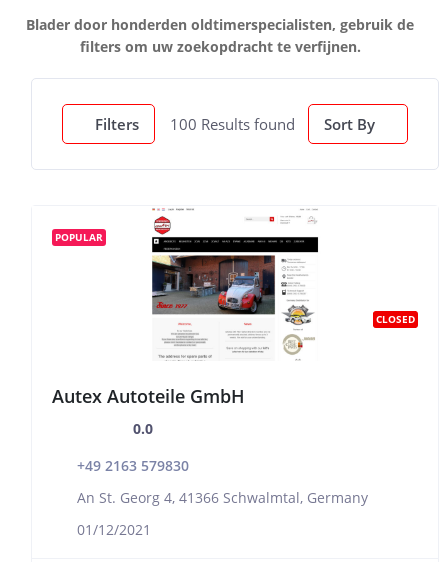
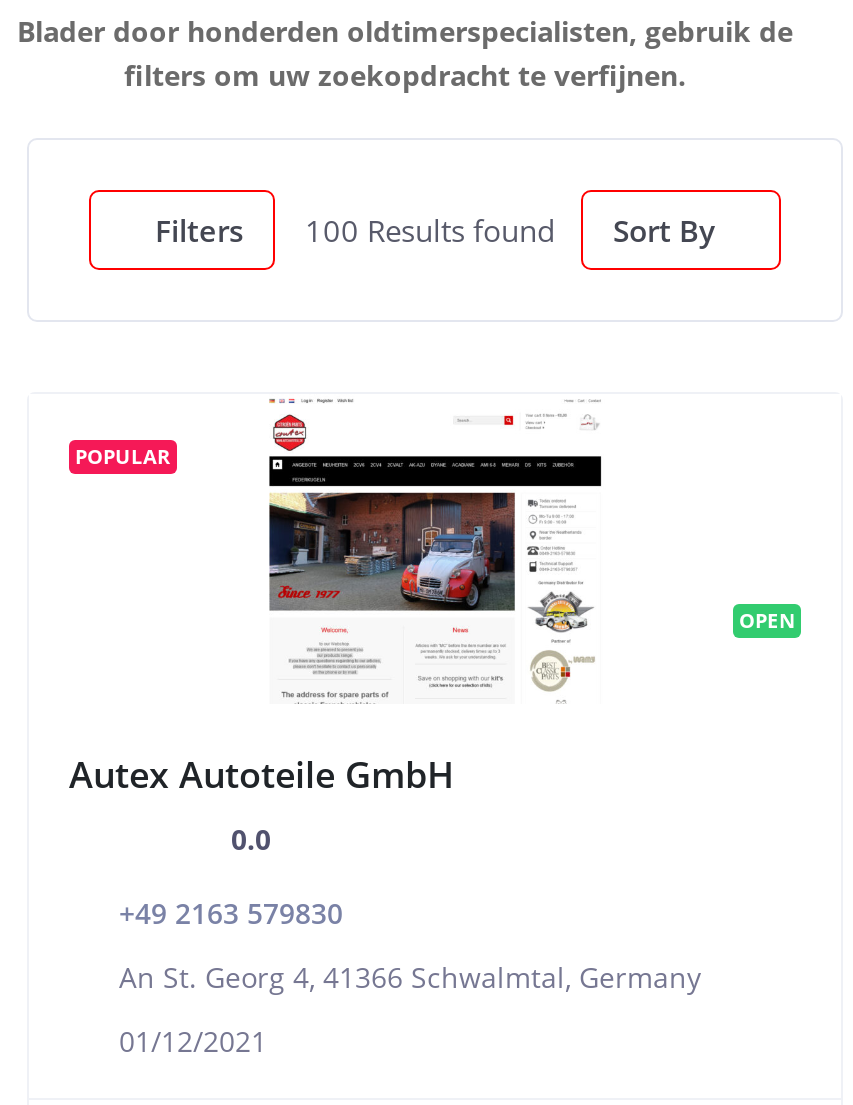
- CLOSED
+ OPEN
